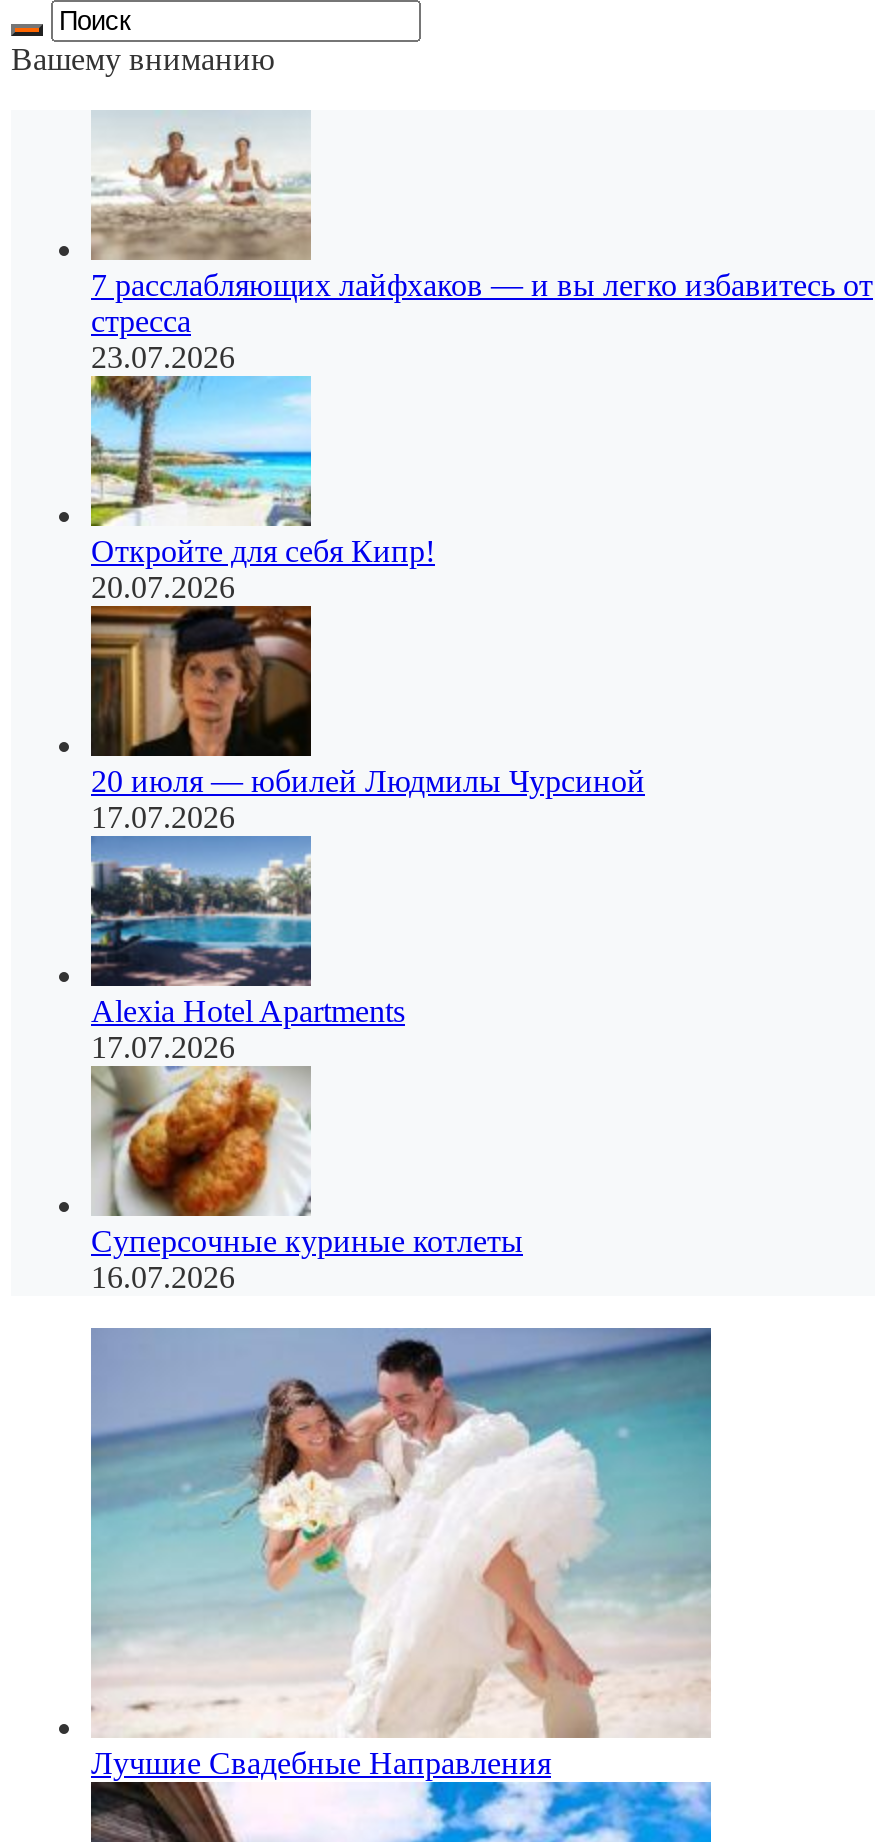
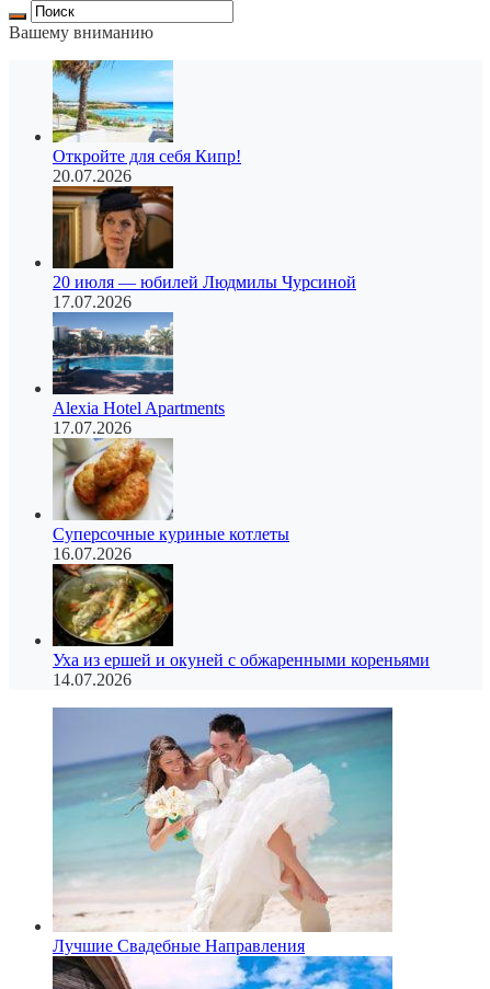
- [image]
- 7 расслабляющих лайфхаков — и вы легко избавитесь от
- стресса
- 23.07.2026

moved up: [image] | Откройте для себя Кипр! | 20.07.2026 | ... | Суперсочные куриные котлеты | 16.07.2026

+ [image]
+ Уха из ершей и окуней с обжаренными кореньями
+ 14.07.2026
